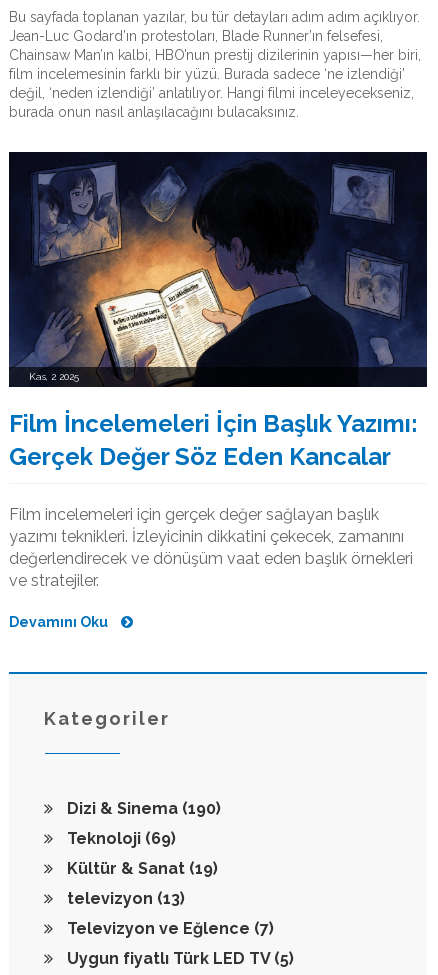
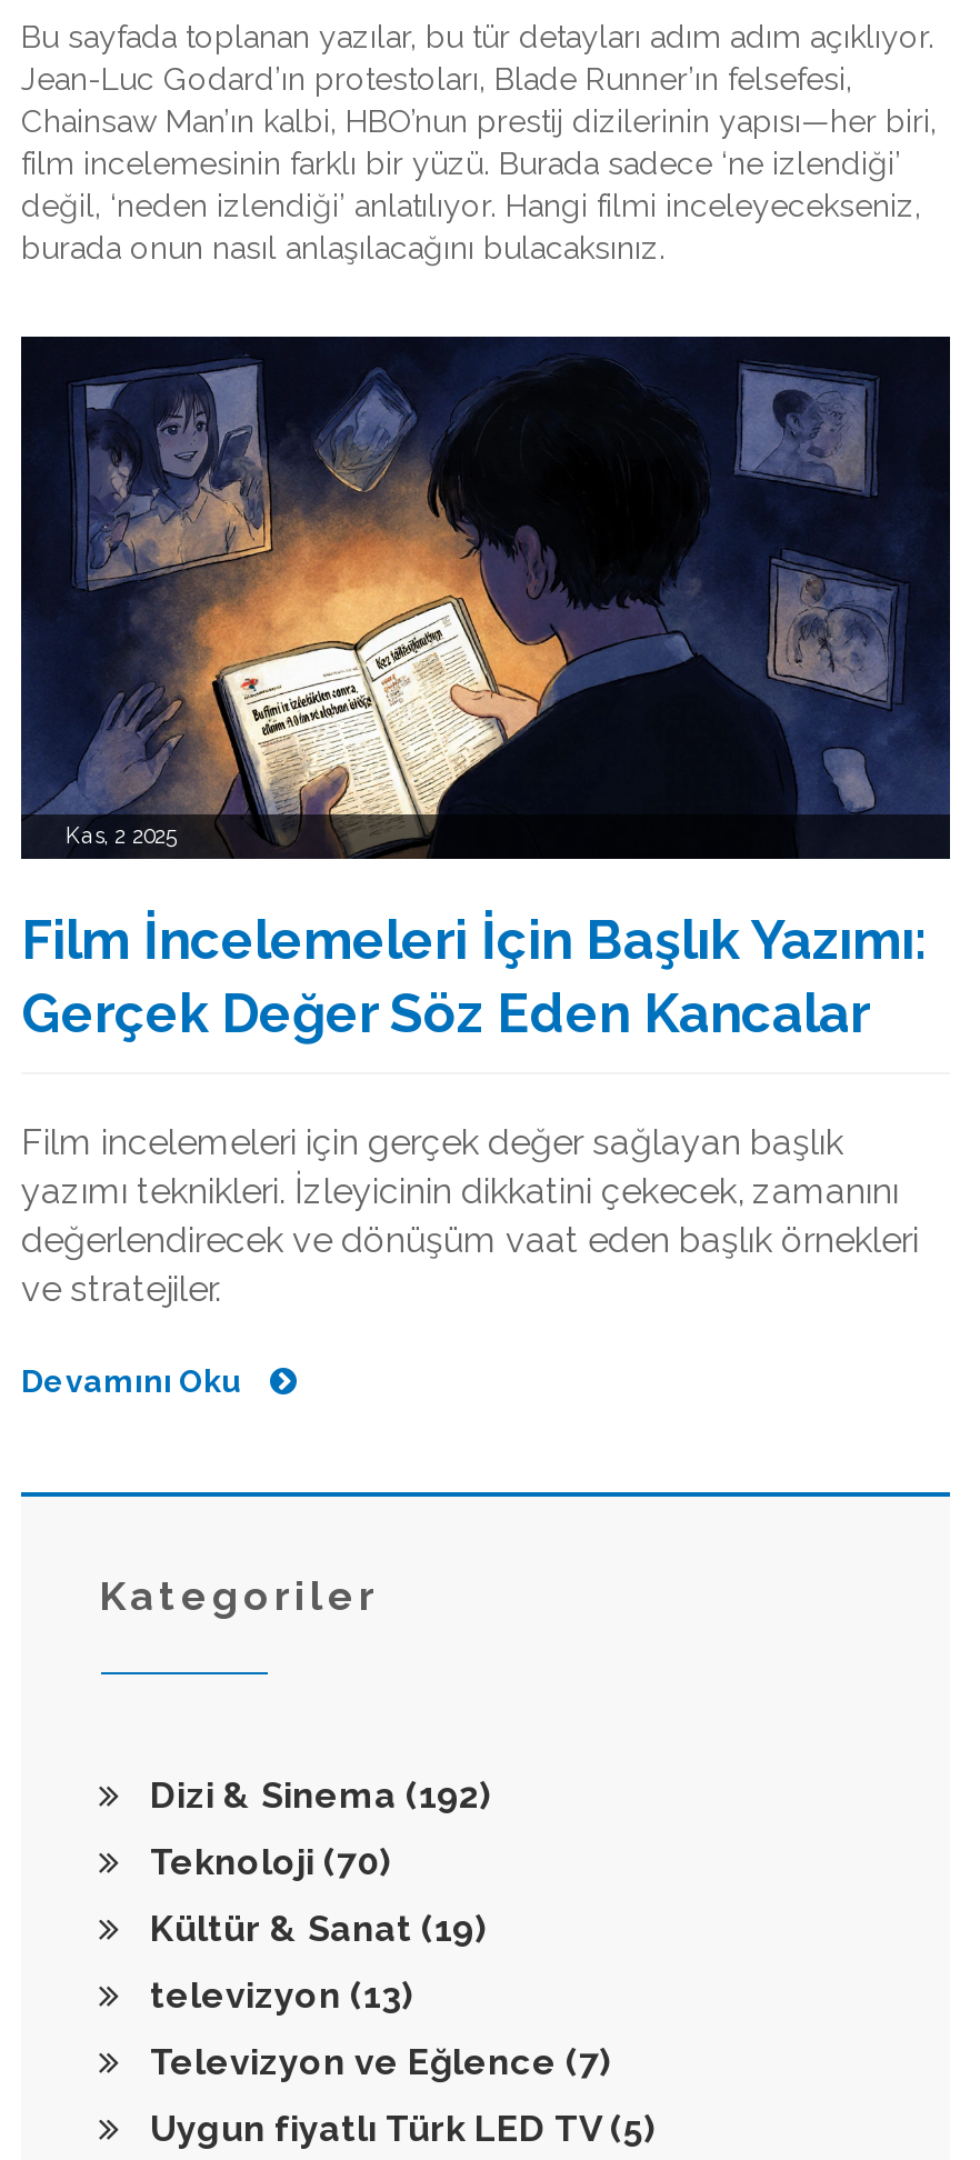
- Dizi & Sinema (190)
+ Dizi & Sinema (192)

- Teknoloji (69)
+ Teknoloji (70)
